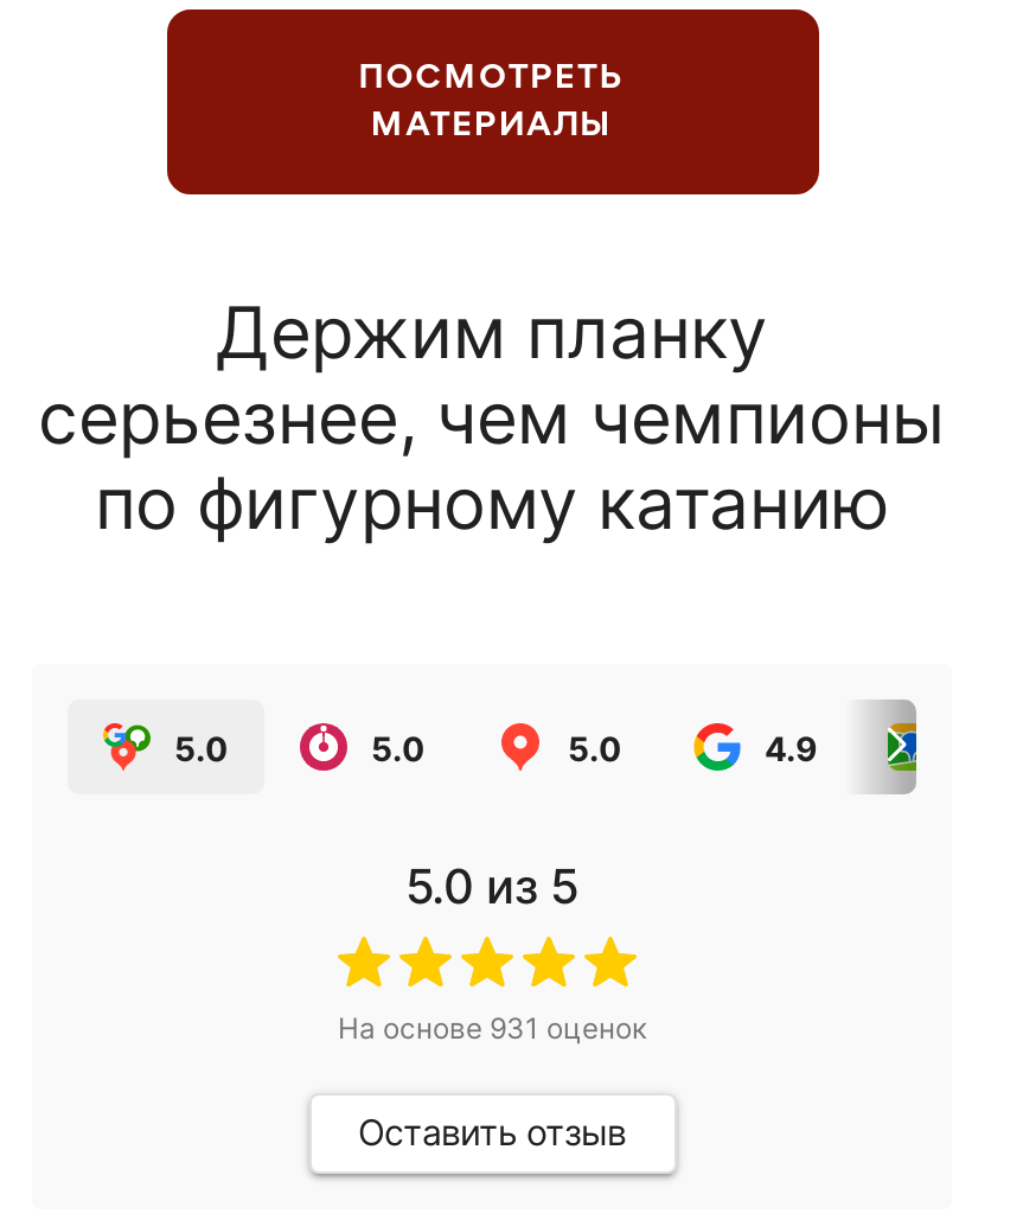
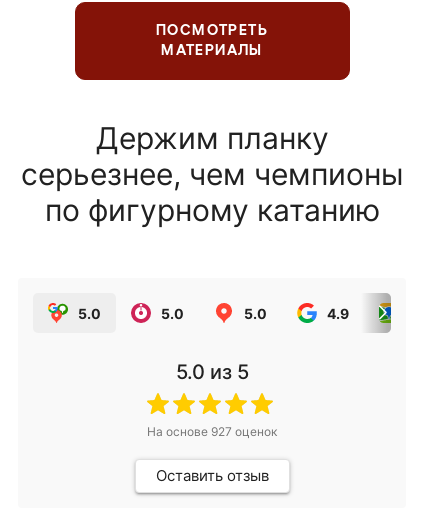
- На основе 931 оценок
+ На основе 927 оценок
